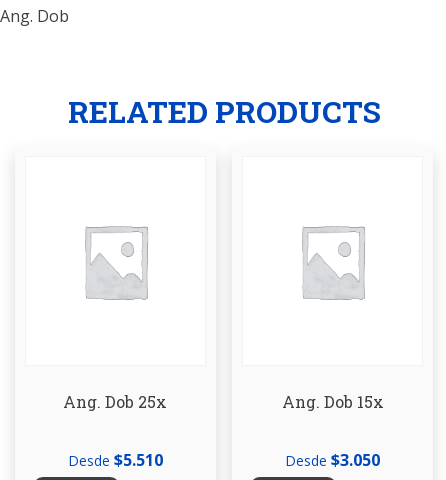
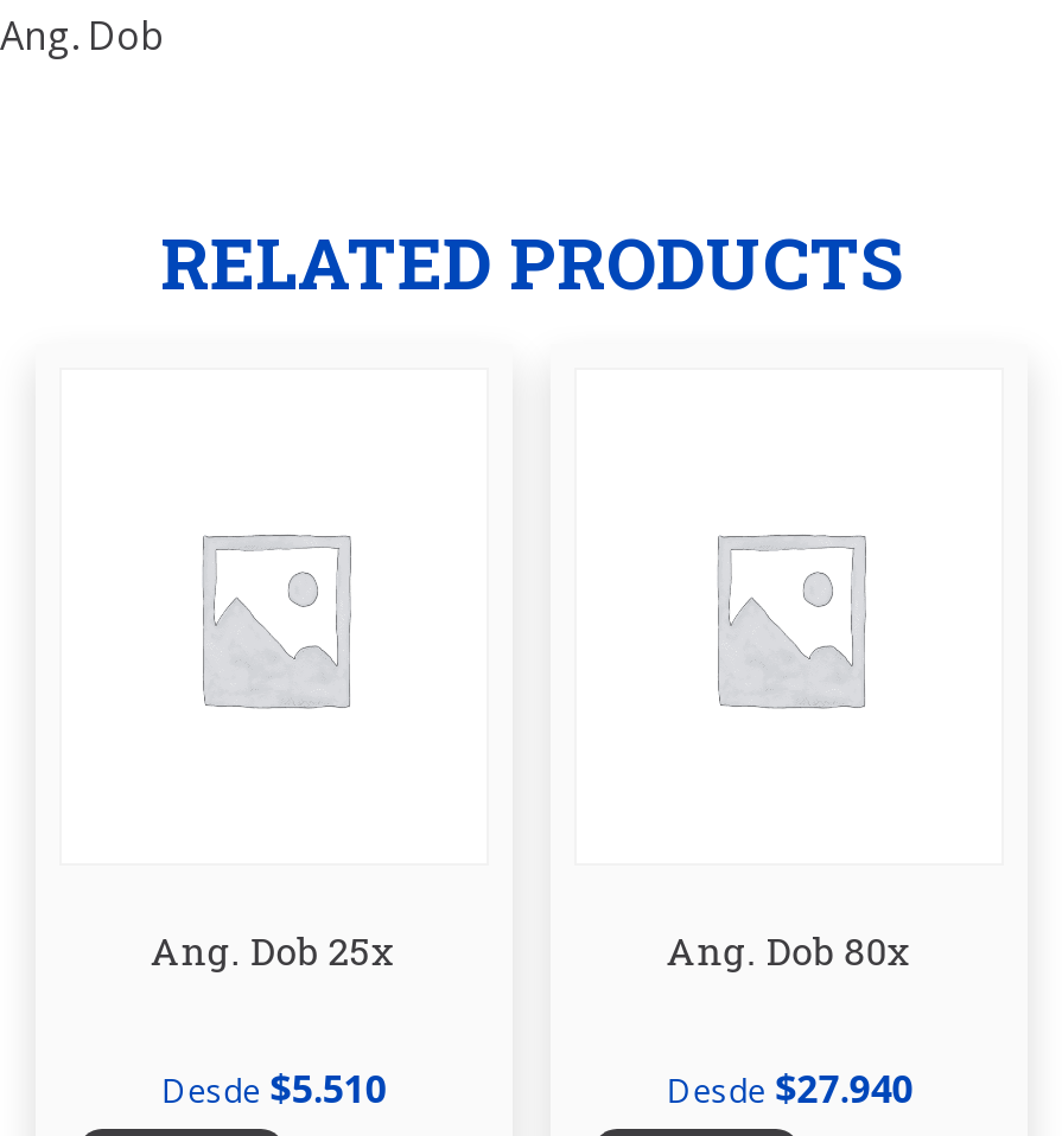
- Ang. Dob 15x
+ Ang. Dob 80x

- Desde $3.050
+ Desde $27.940
